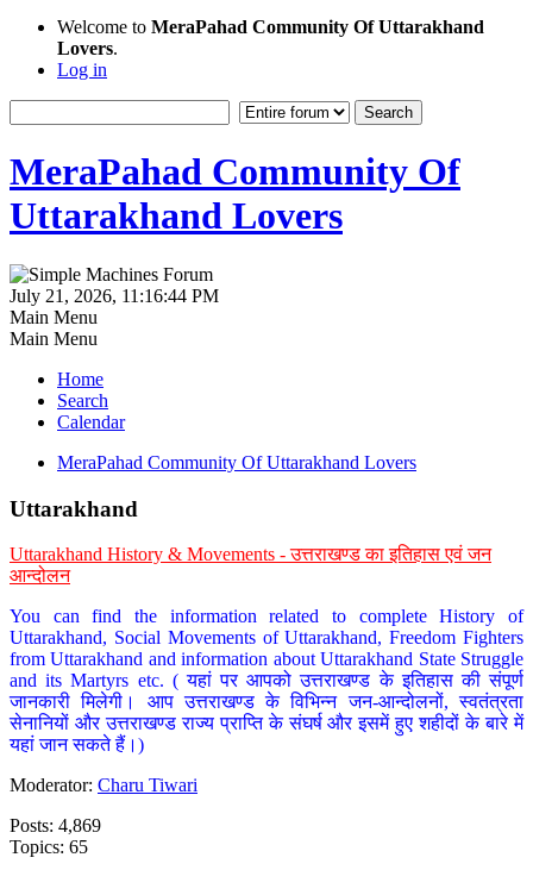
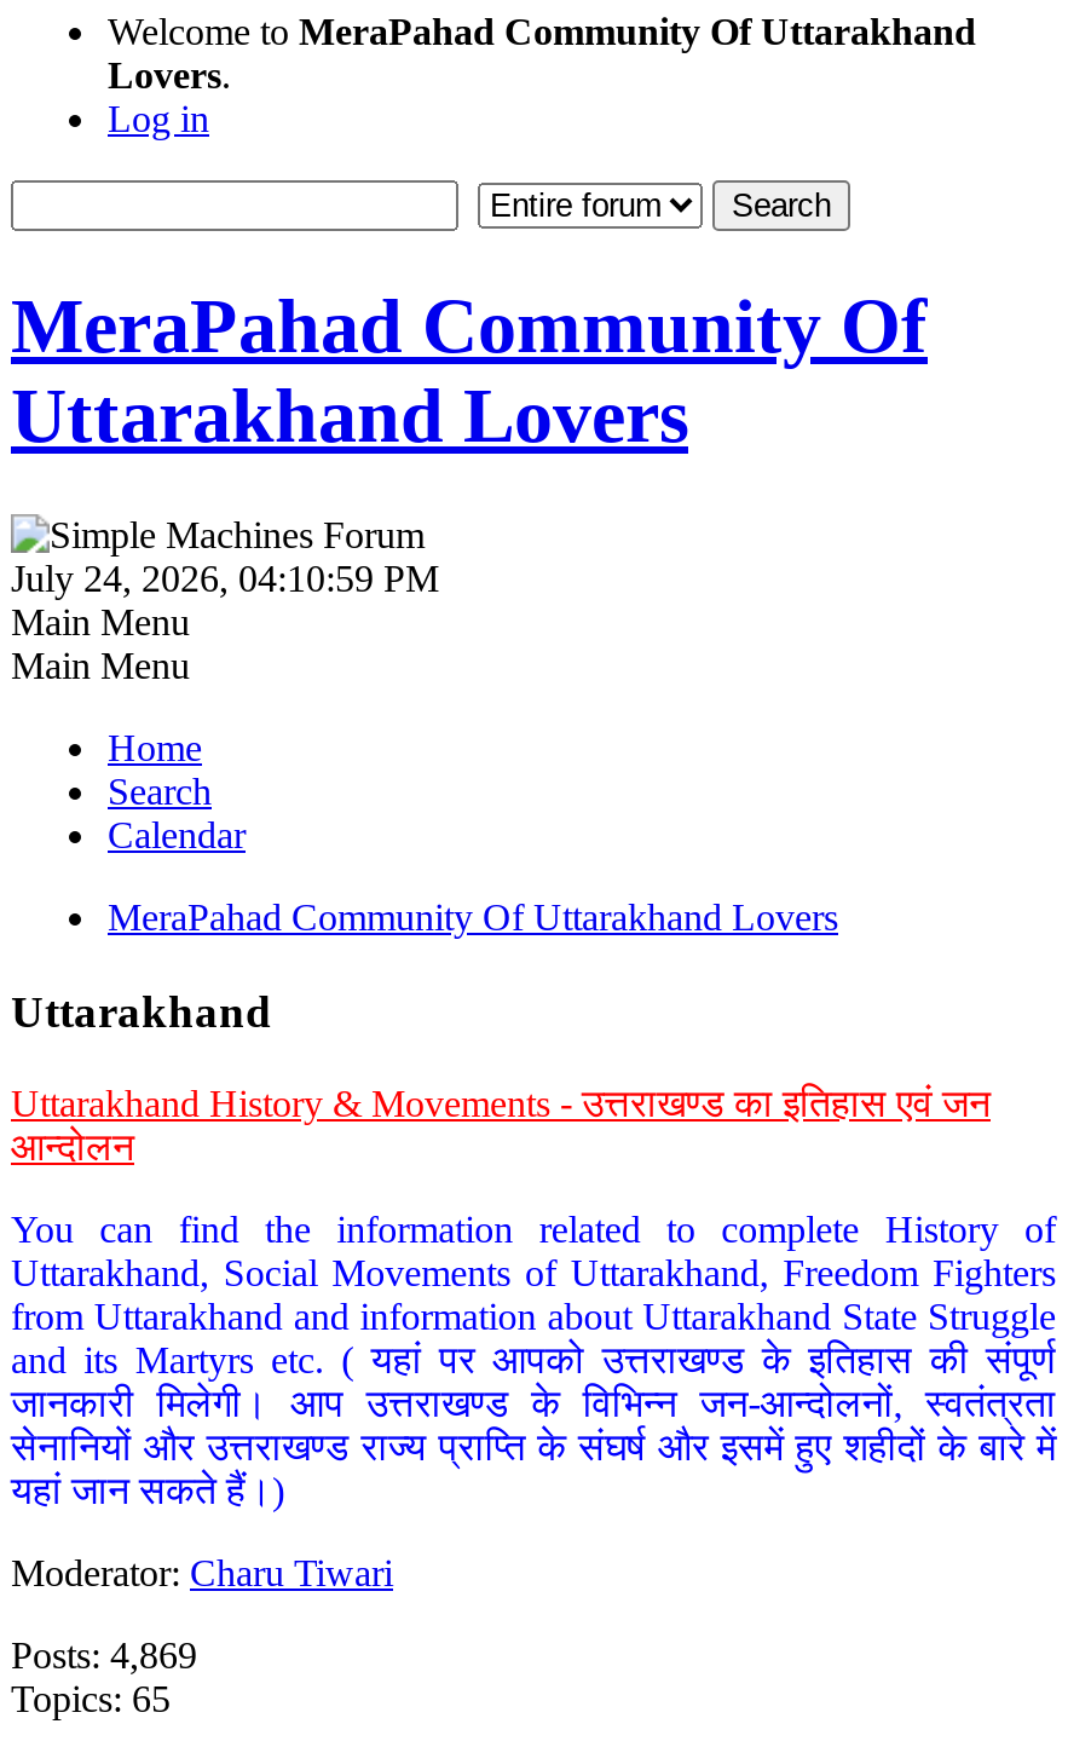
- July 21, 2026, 11:16:44 PM
+ July 24, 2026, 04:10:59 PM
